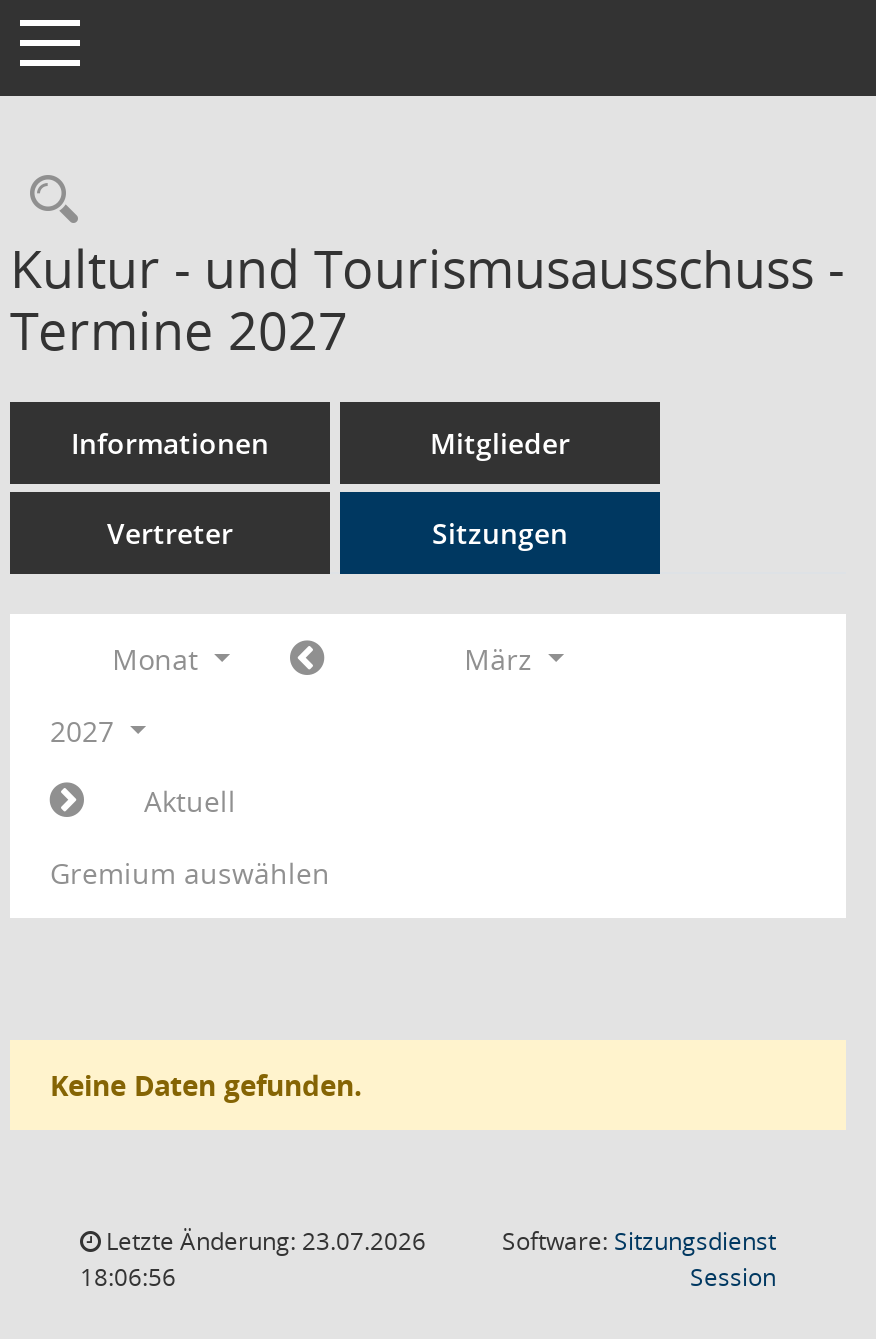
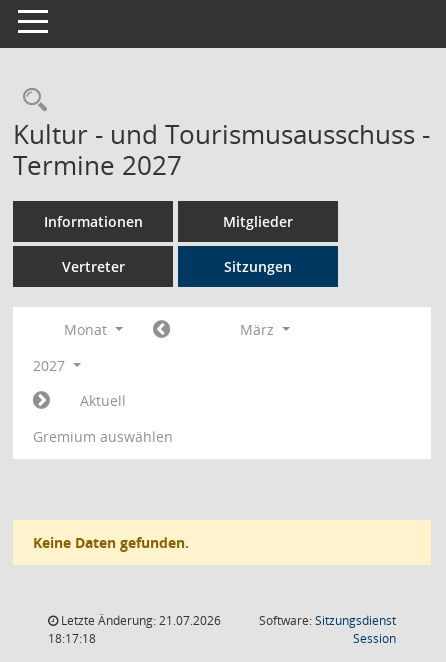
- Letzte Änderung: 23.07.2026
+ Letzte Änderung: 21.07.2026

- 18:06:56
+ 18:17:18
